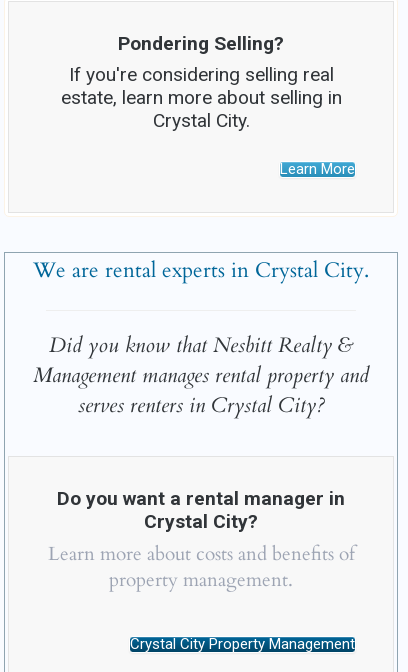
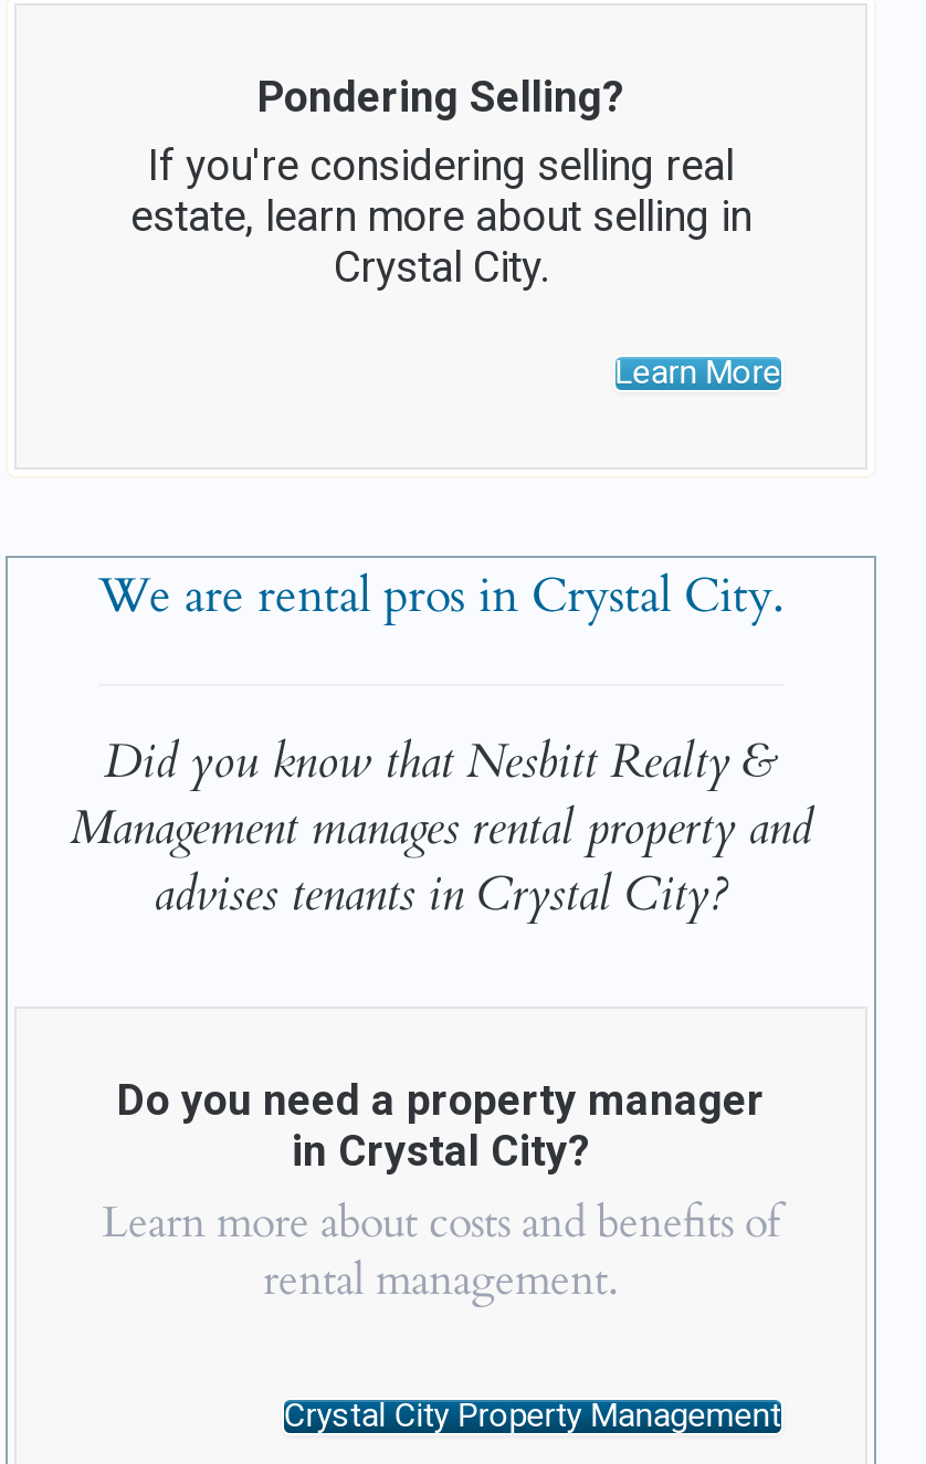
- We are rental experts in Crystal City.
+ We are rental pros in Crystal City.

- serves renters in Crystal City?
+ advises tenants in Crystal City?

- Do you want a rental manager in
- Crystal City?
+ Do you need a property manager
+ in Crystal City?

- property management.
+ rental management.
